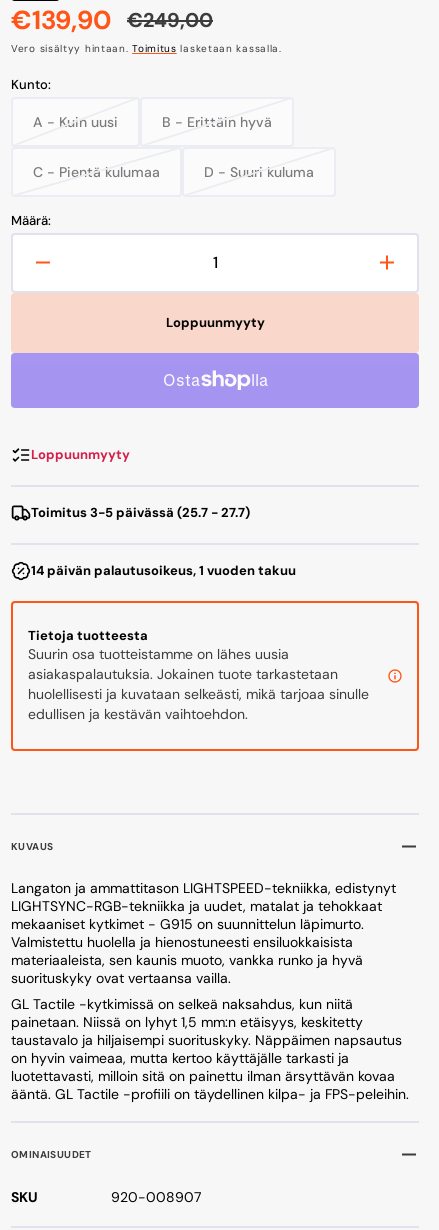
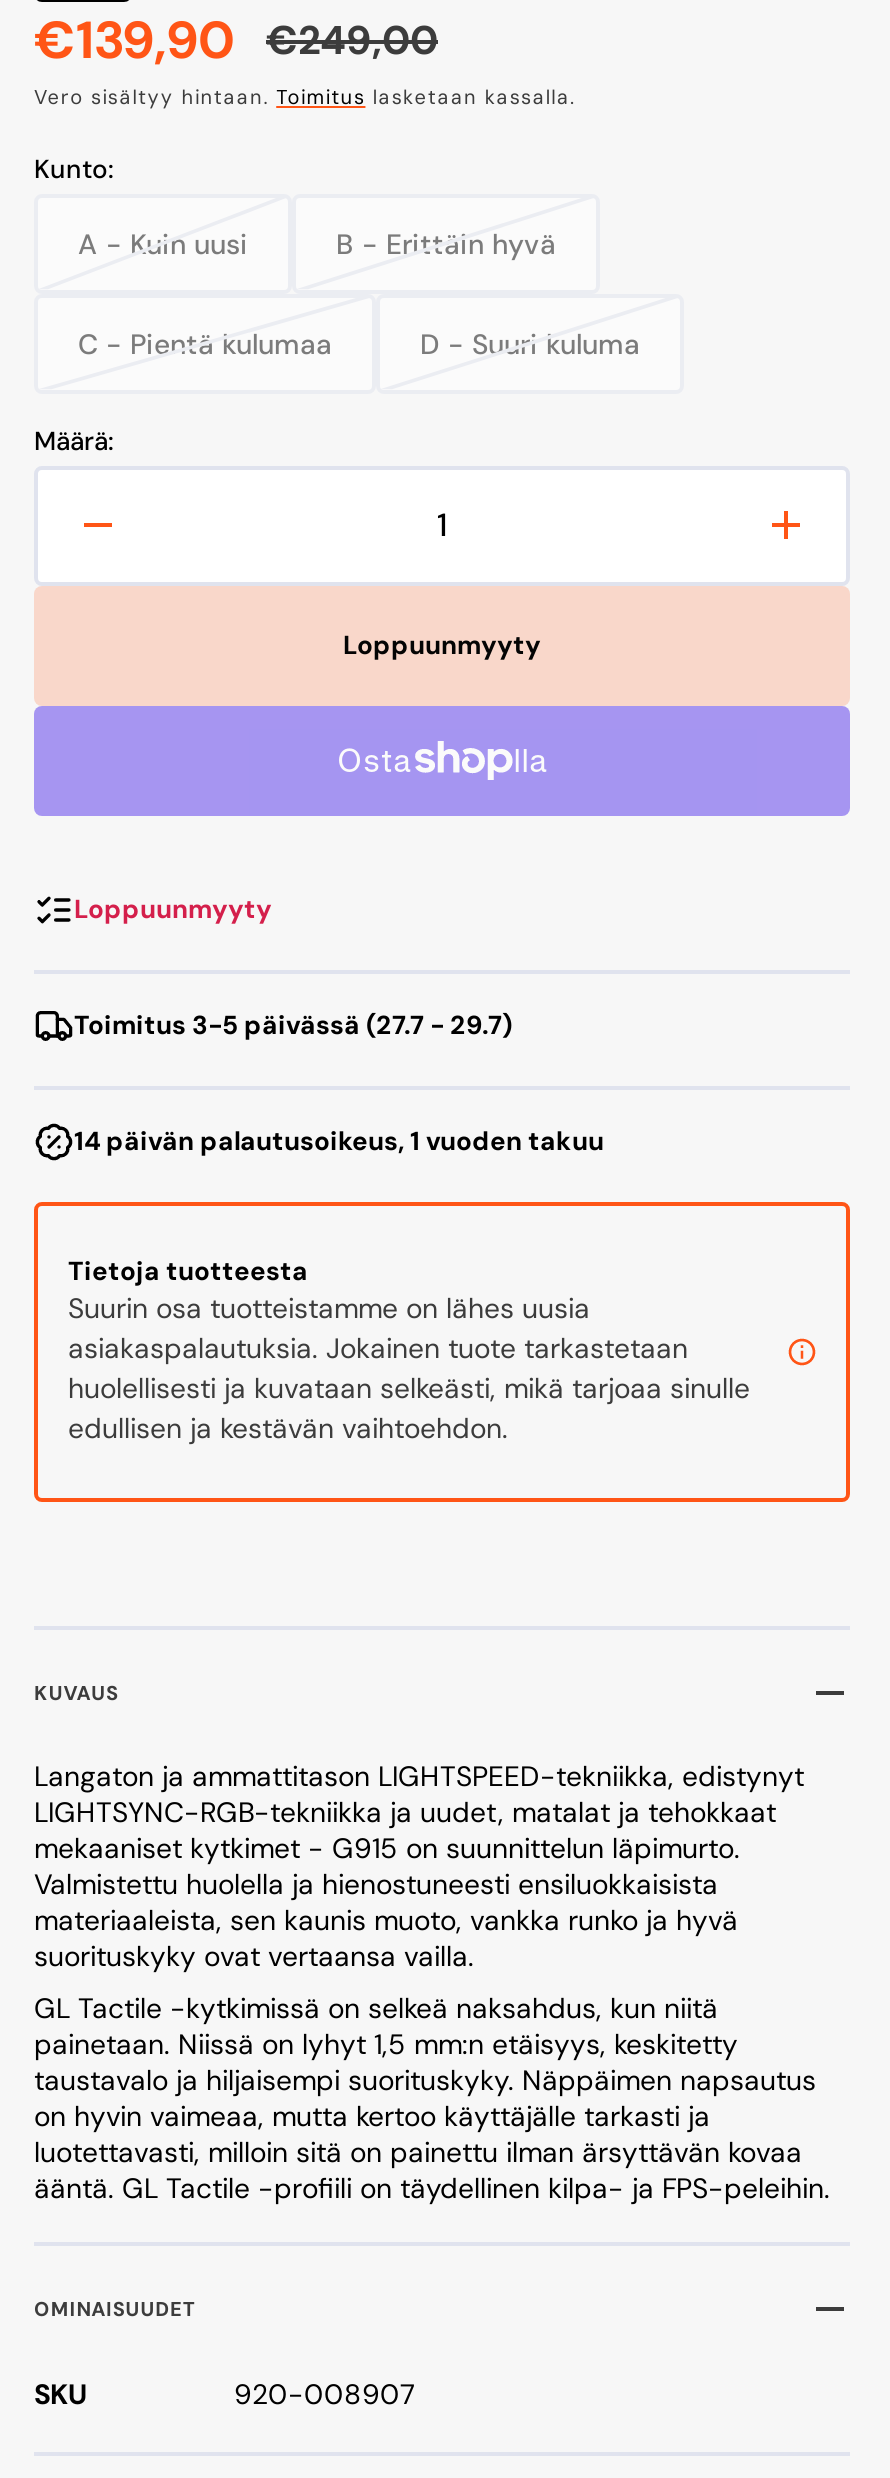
- Toimitus 3-5 päivässä (25.7 - 27.7)
+ Toimitus 3-5 päivässä (27.7 - 29.7)
